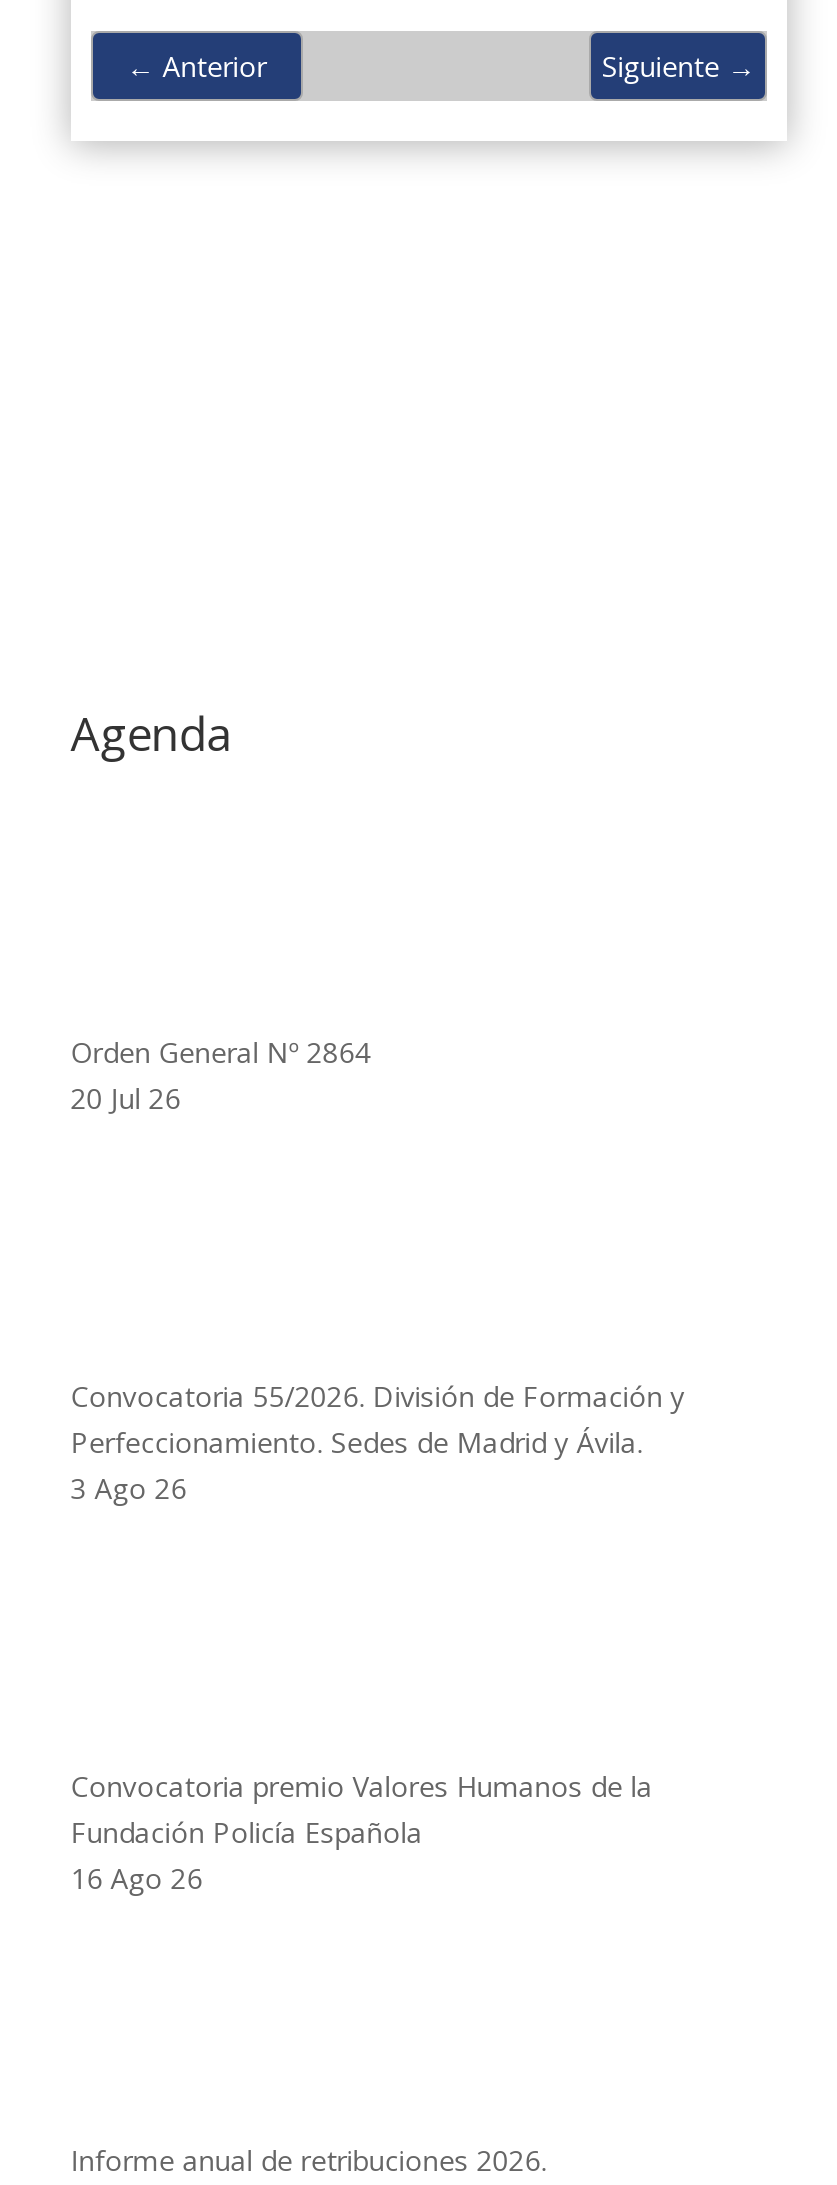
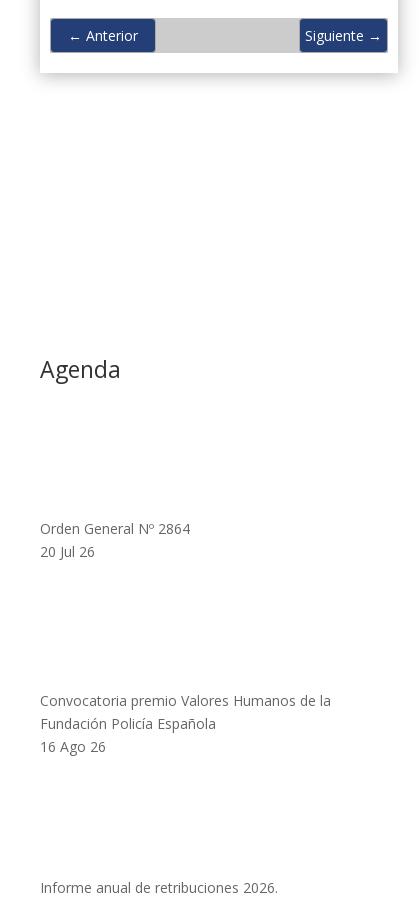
- Convocatoria 55/2026. División de Formación y
- Perfeccionamiento. Sedes de Madrid y Ávila.
- 3 Ago 26
